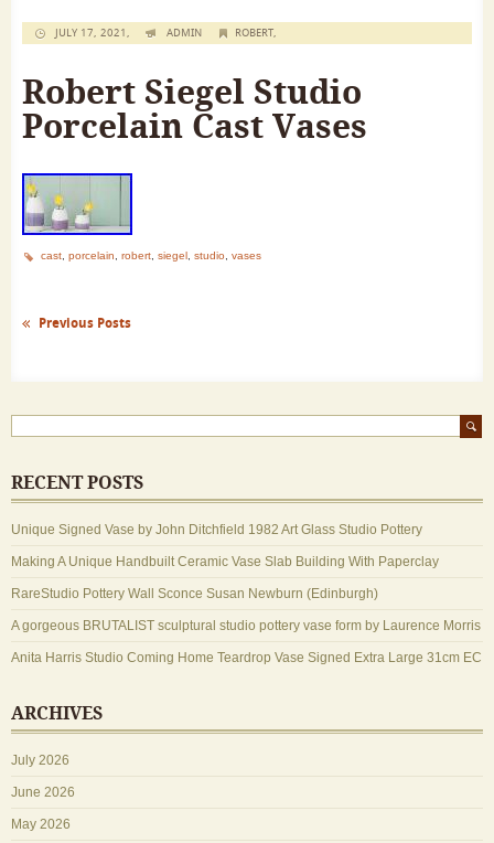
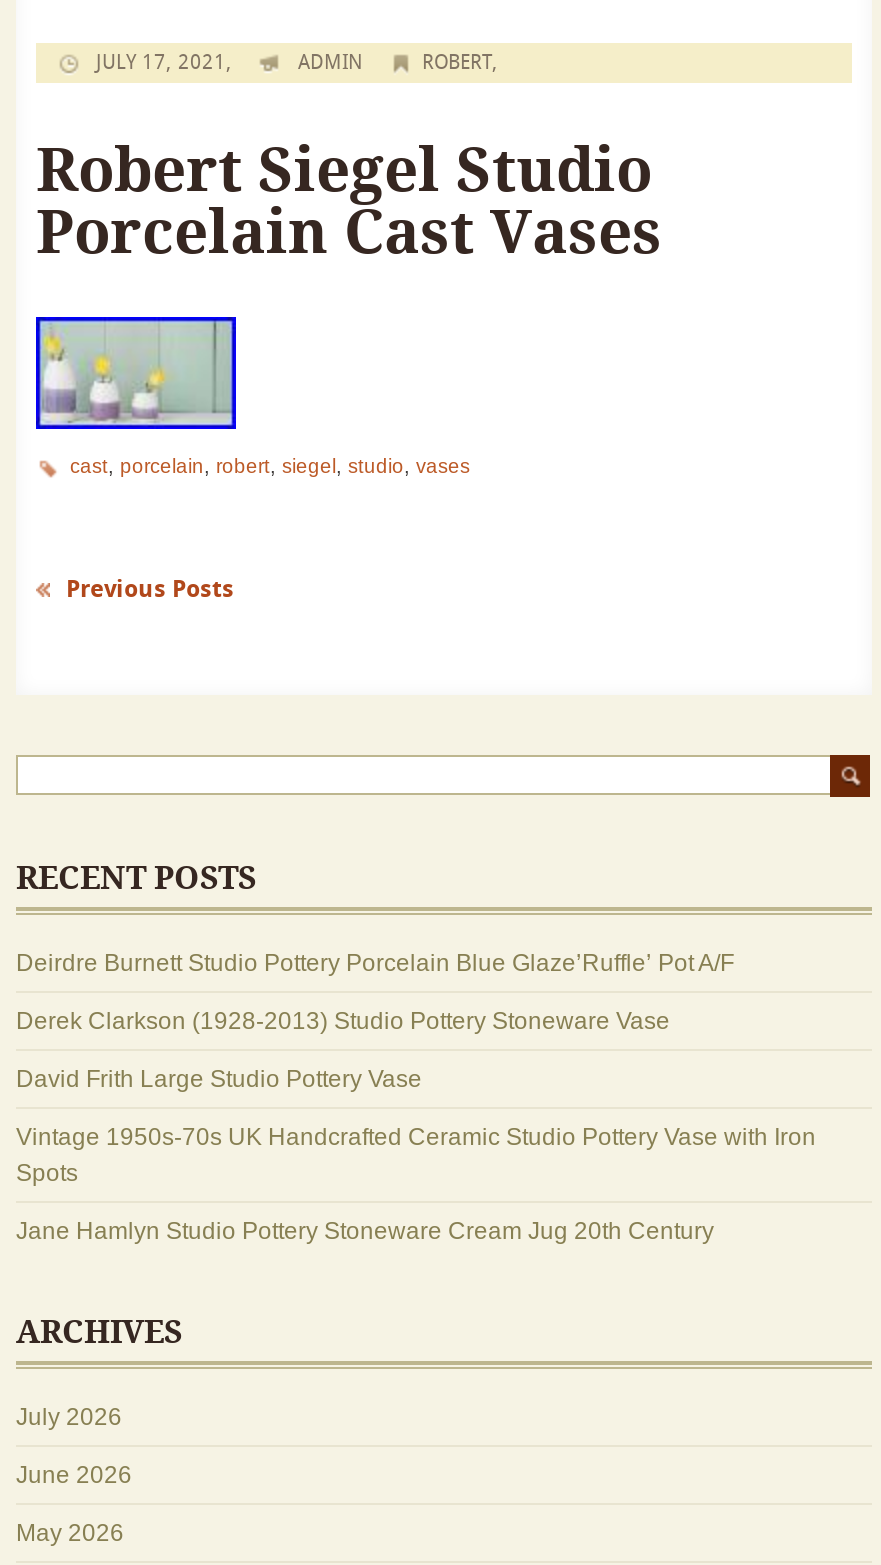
- Unique Signed Vase by John Ditchfield 1982 Art Glass Studio Pottery
+ Deirdre Burnett Studio Pottery Porcelain Blue Glaze’Ruffle’ Pot A/F

- Making A Unique Handbuilt Ceramic Vase Slab Building With Paperclay
+ Derek Clarkson (1928-2013) Studio Pottery Stoneware Vase

- RareStudio Pottery Wall Sconce Susan Newburn (Edinburgh)
+ David Frith Large Studio Pottery Vase

- A gorgeous BRUTALIST sculptural studio pottery vase form by Laurence Morris
+ Vintage 1950s-70s UK Handcrafted Ceramic Studio Pottery Vase with Iron
+ Spots

- Anita Harris Studio Coming Home Teardrop Vase Signed Extra Large 31cm EC
+ Jane Hamlyn Studio Pottery Stoneware Cream Jug 20th Century
